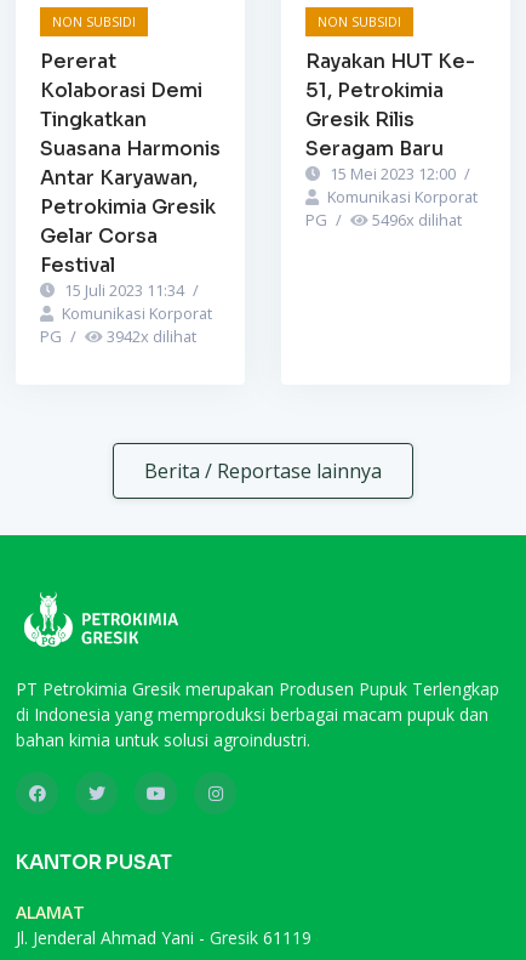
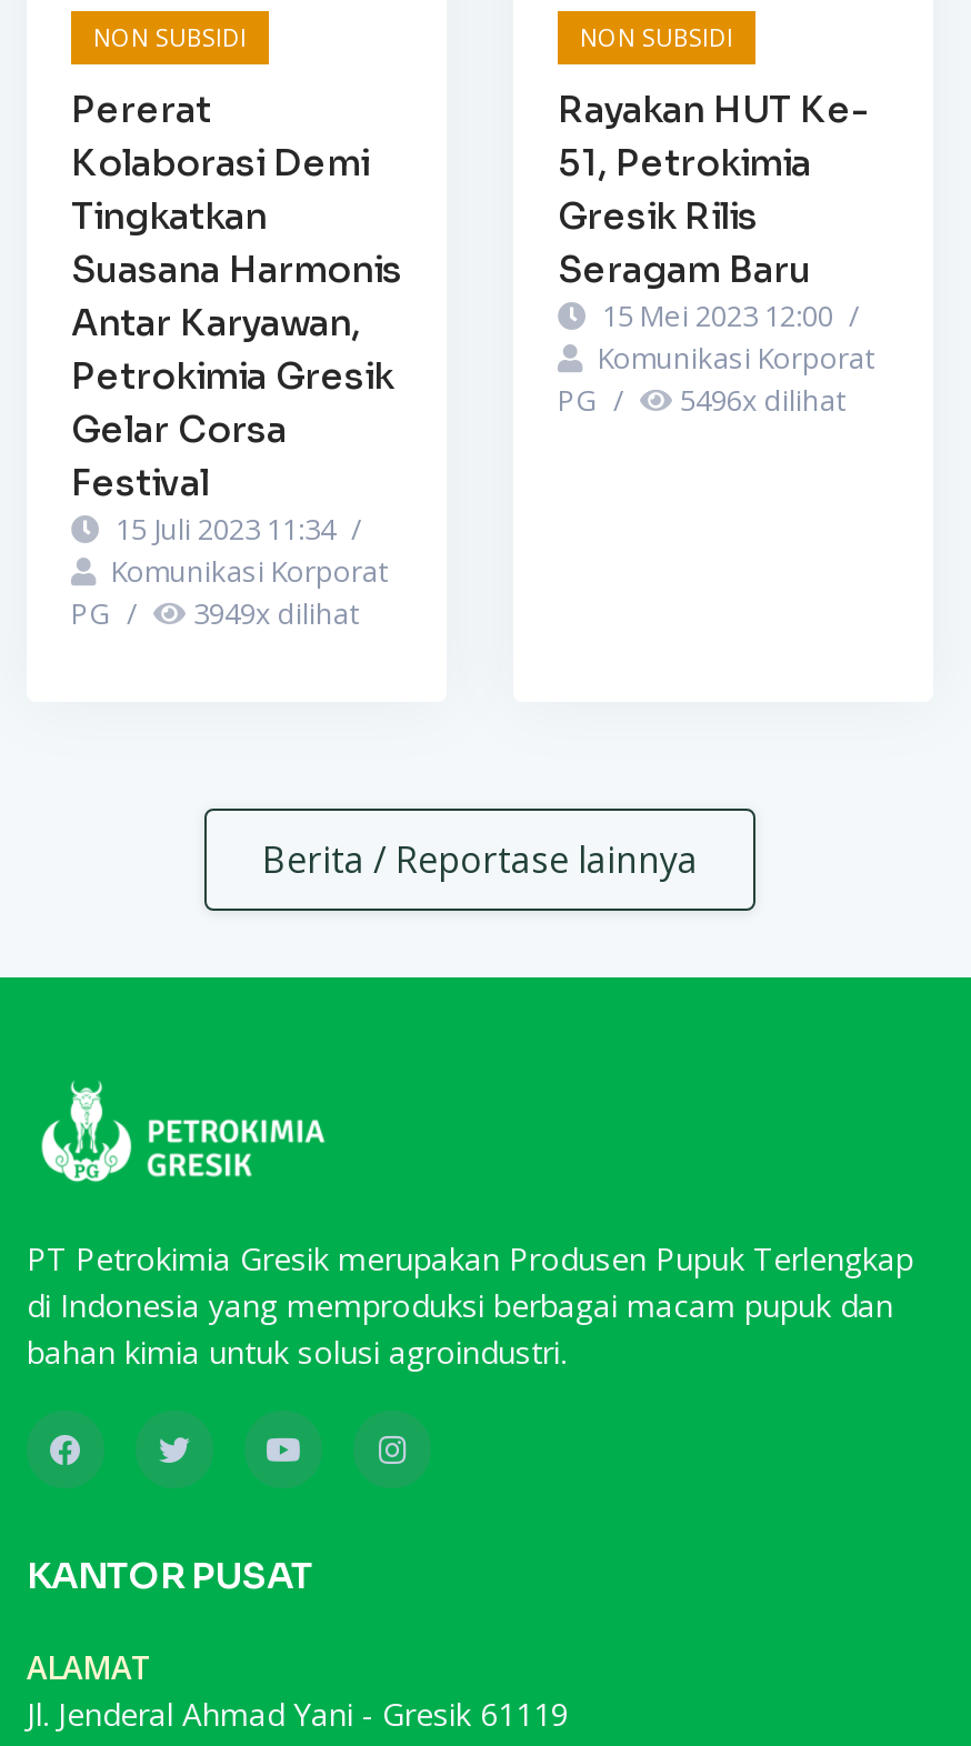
- PG / 3942x dilihat
+ PG / 3949x dilihat
